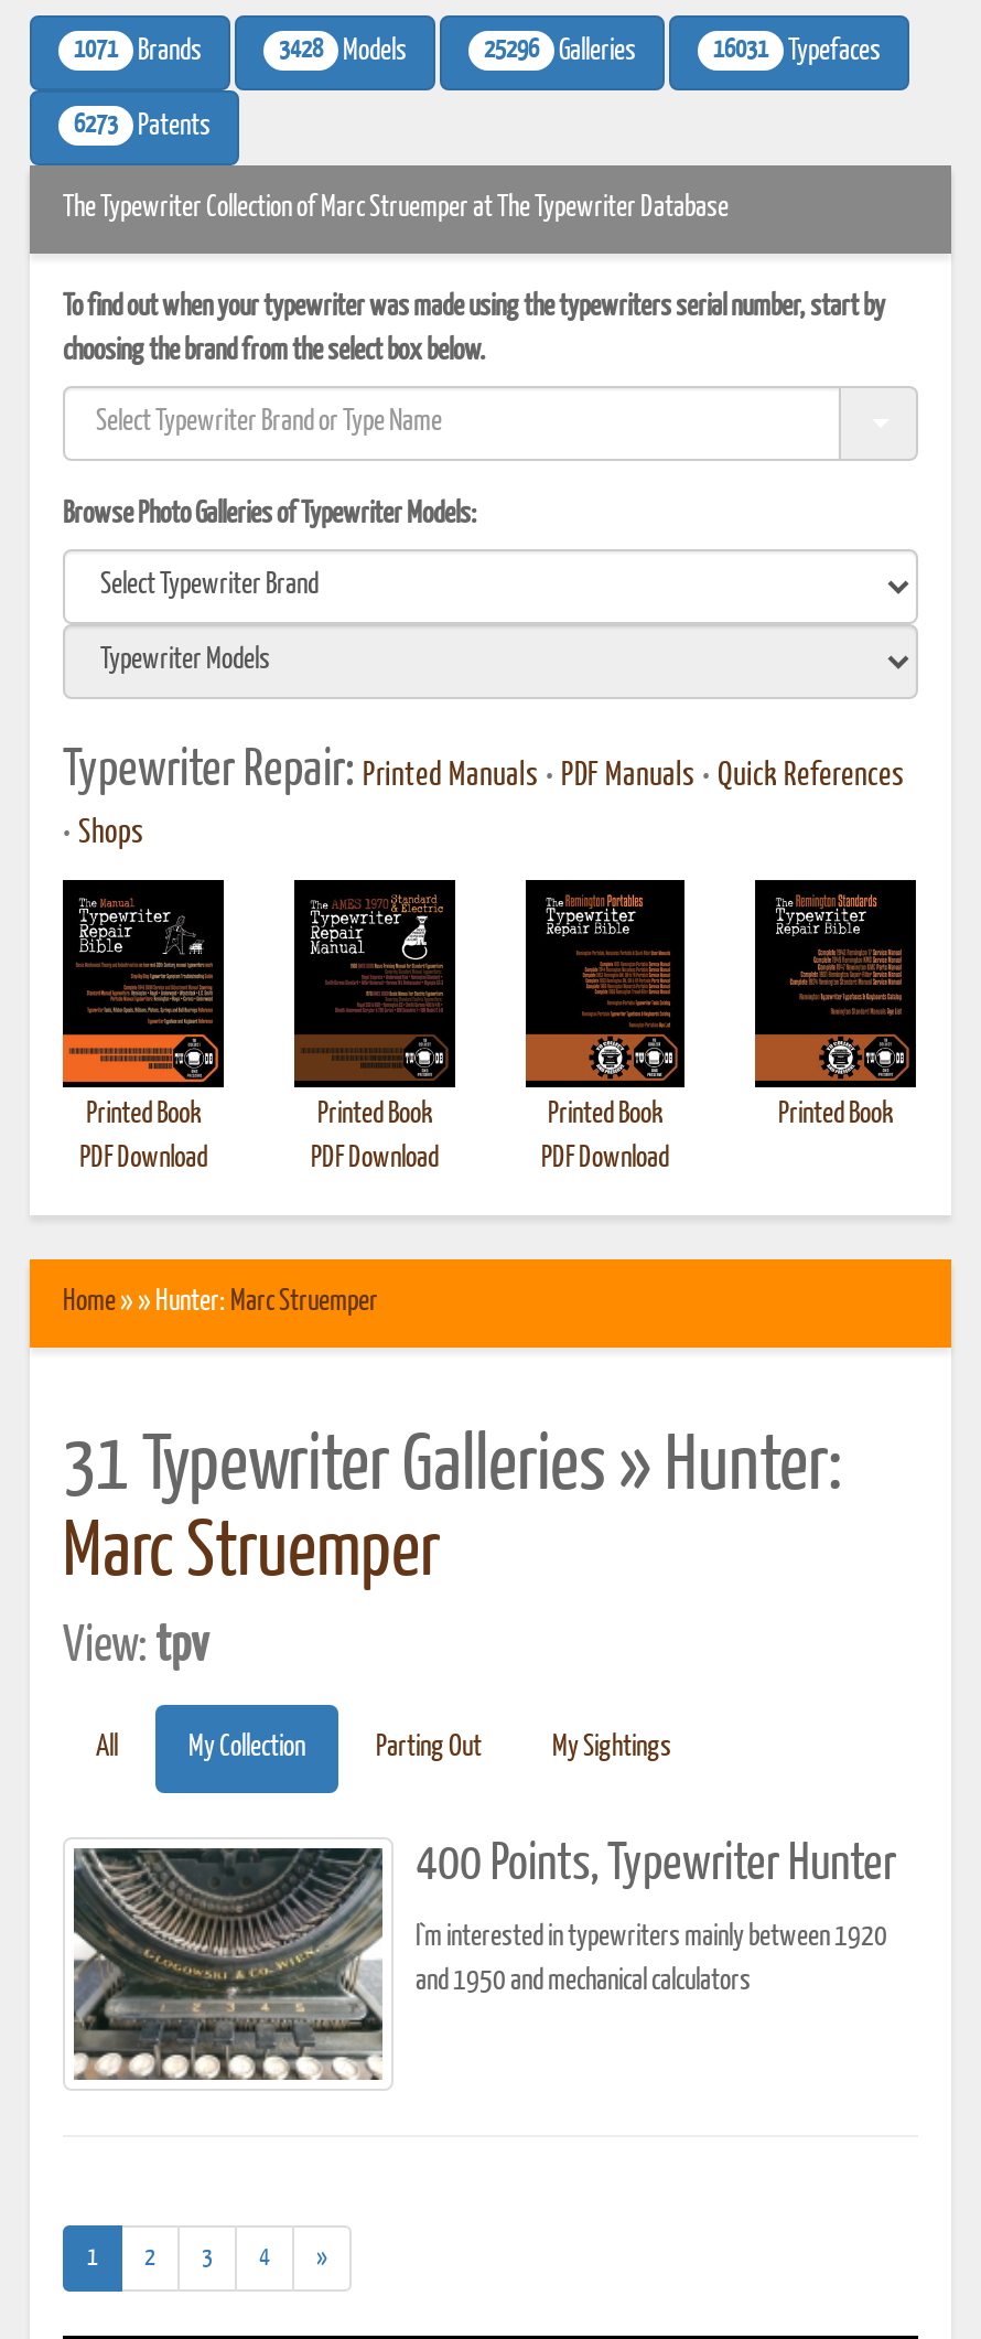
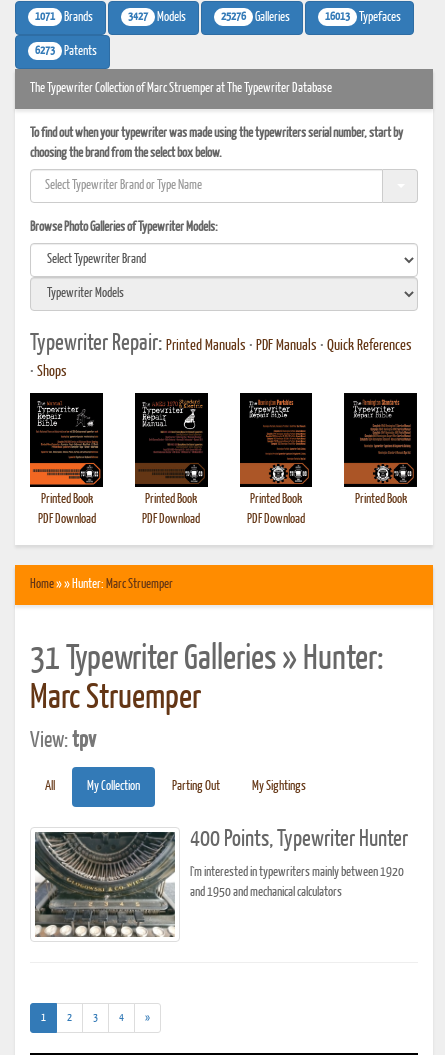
- 3428 Models
+ 3427 Models

- 25296 Galleries
+ 25276 Galleries

- 16031 Typefaces
+ 16013 Typefaces
